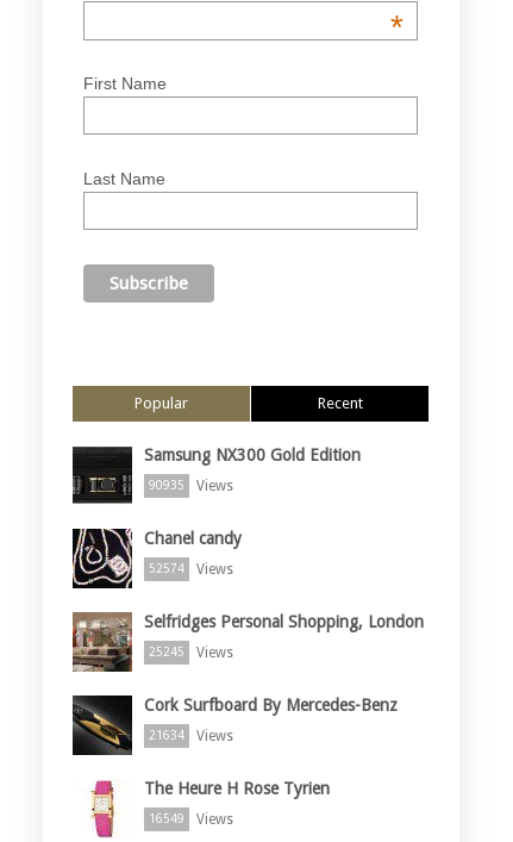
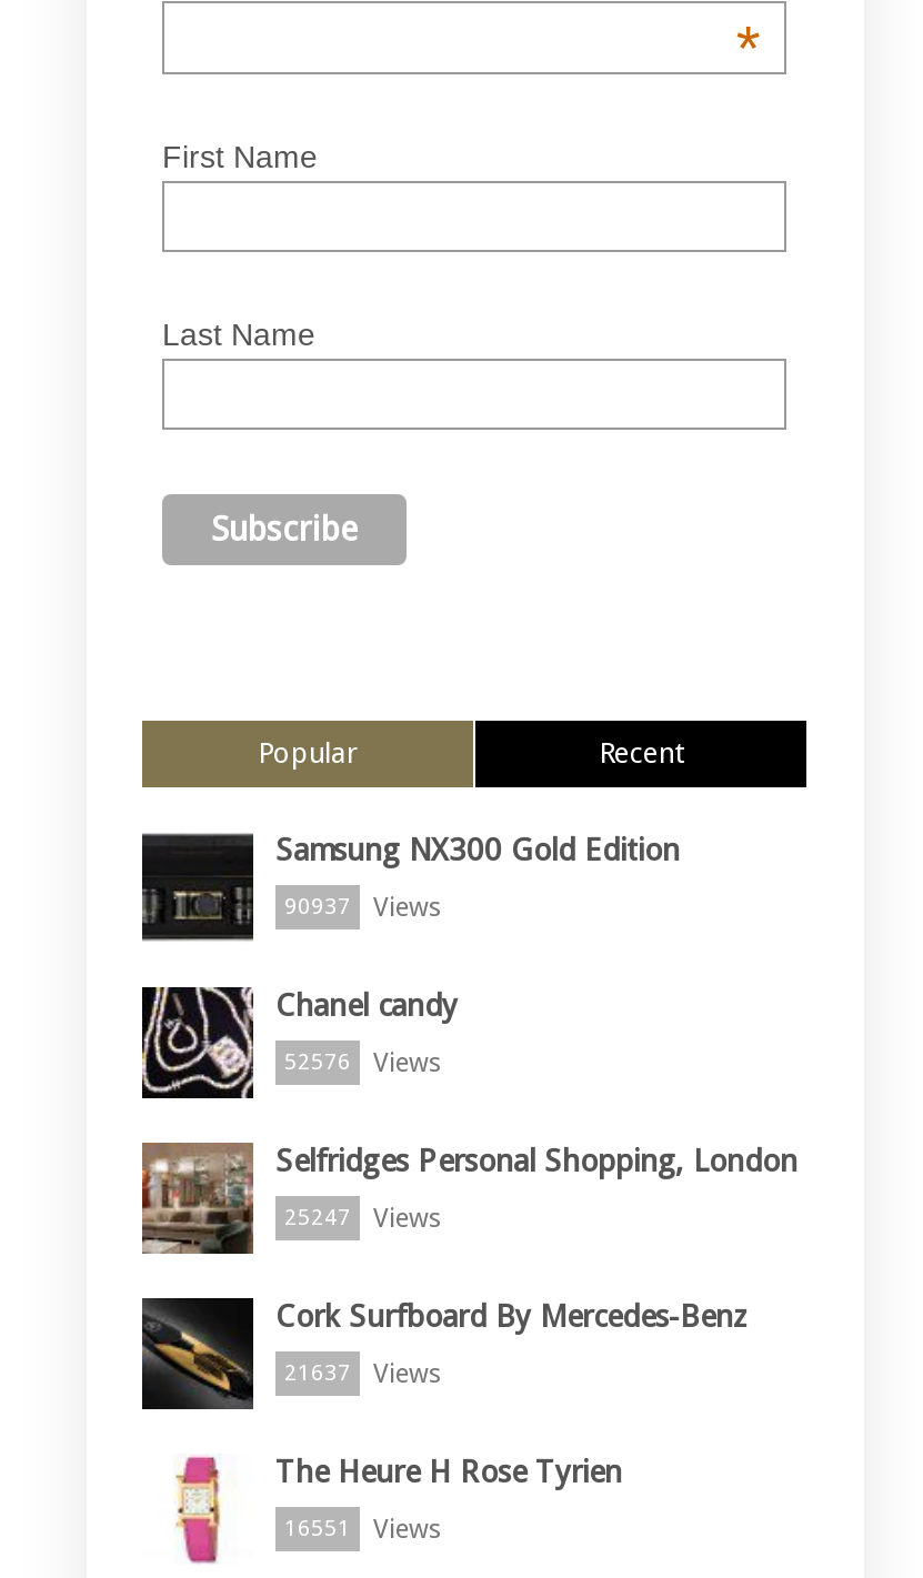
- 90935 Views
+ 90937 Views

- 52574 Views
+ 52576 Views

- 25245 Views
+ 25247 Views

- 21634 Views
+ 21637 Views

- 16549 Views
+ 16551 Views
